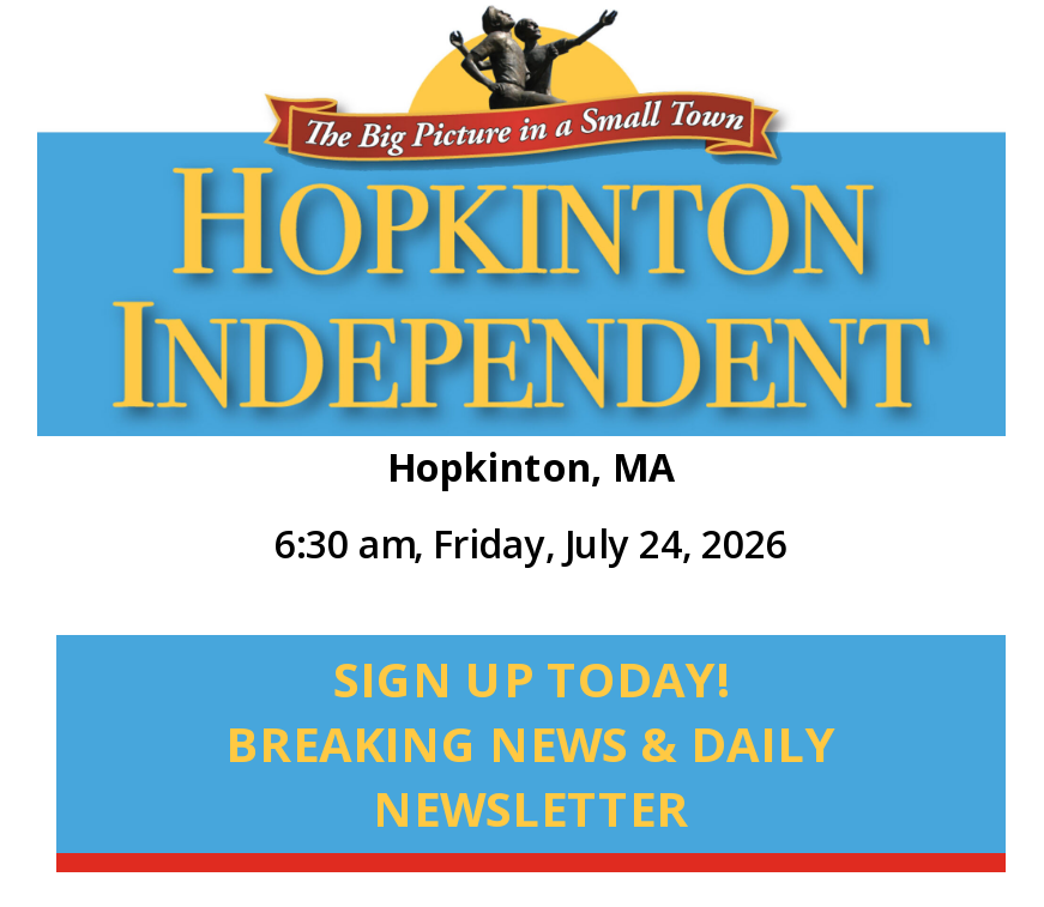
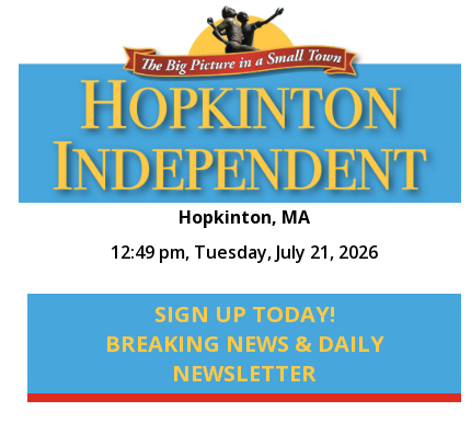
- 6:30 am, Friday, July 24, 2026
+ 12:49 pm, Tuesday, July 21, 2026
